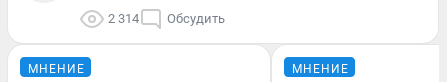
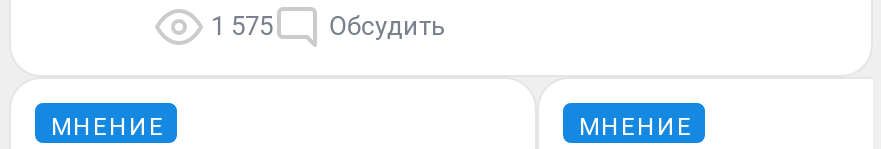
- 2 314 Обсудить
+ 1 575 Обсудить
